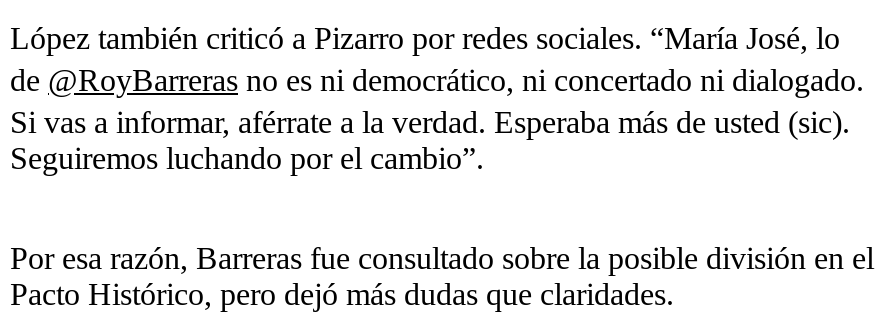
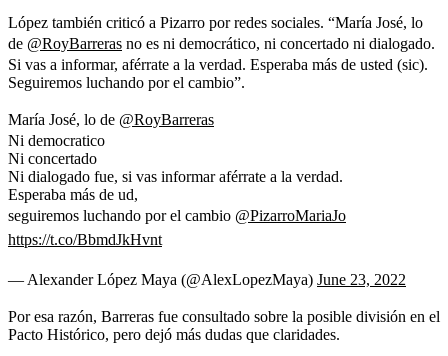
+ María José, lo de @RoyBarreras
+ Ni democratico
+ Ni concertado
+ Ni dialogado fue, si vas informar aférrate a la verdad.
+ Esperaba más de ud,
+ seguiremos luchando por el cambio @PizarroMariaJo
+ https://t.co/BbmdJkHvnt
+ — Alexander López Maya (@AlexLopezMaya) June 23, 2022
